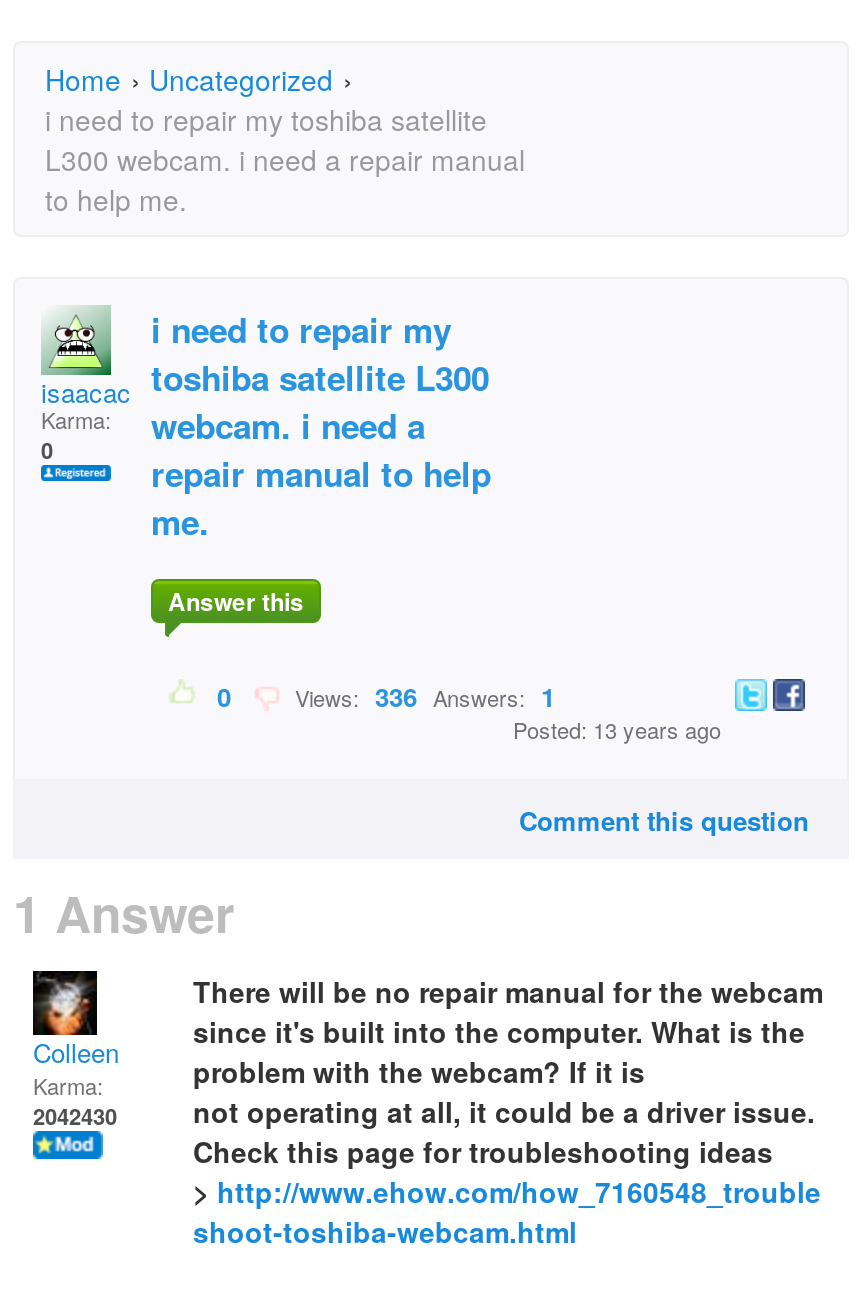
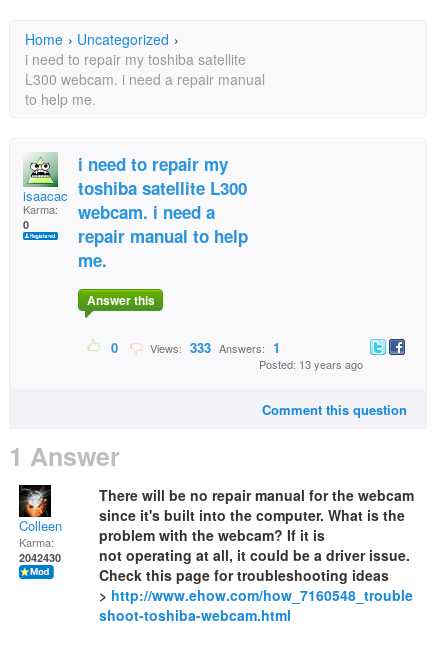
- Views: 336 Answers: 1
+ Views: 333 Answers: 1
